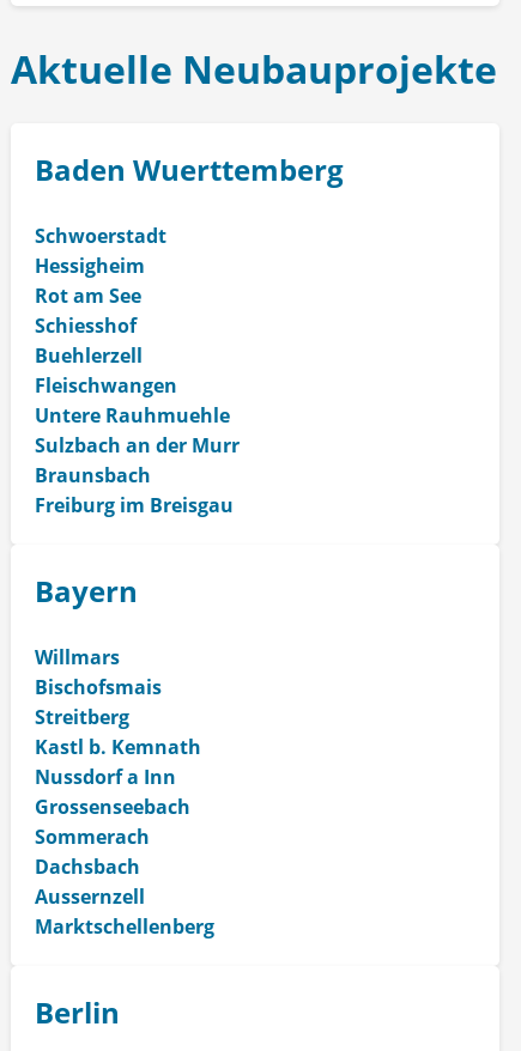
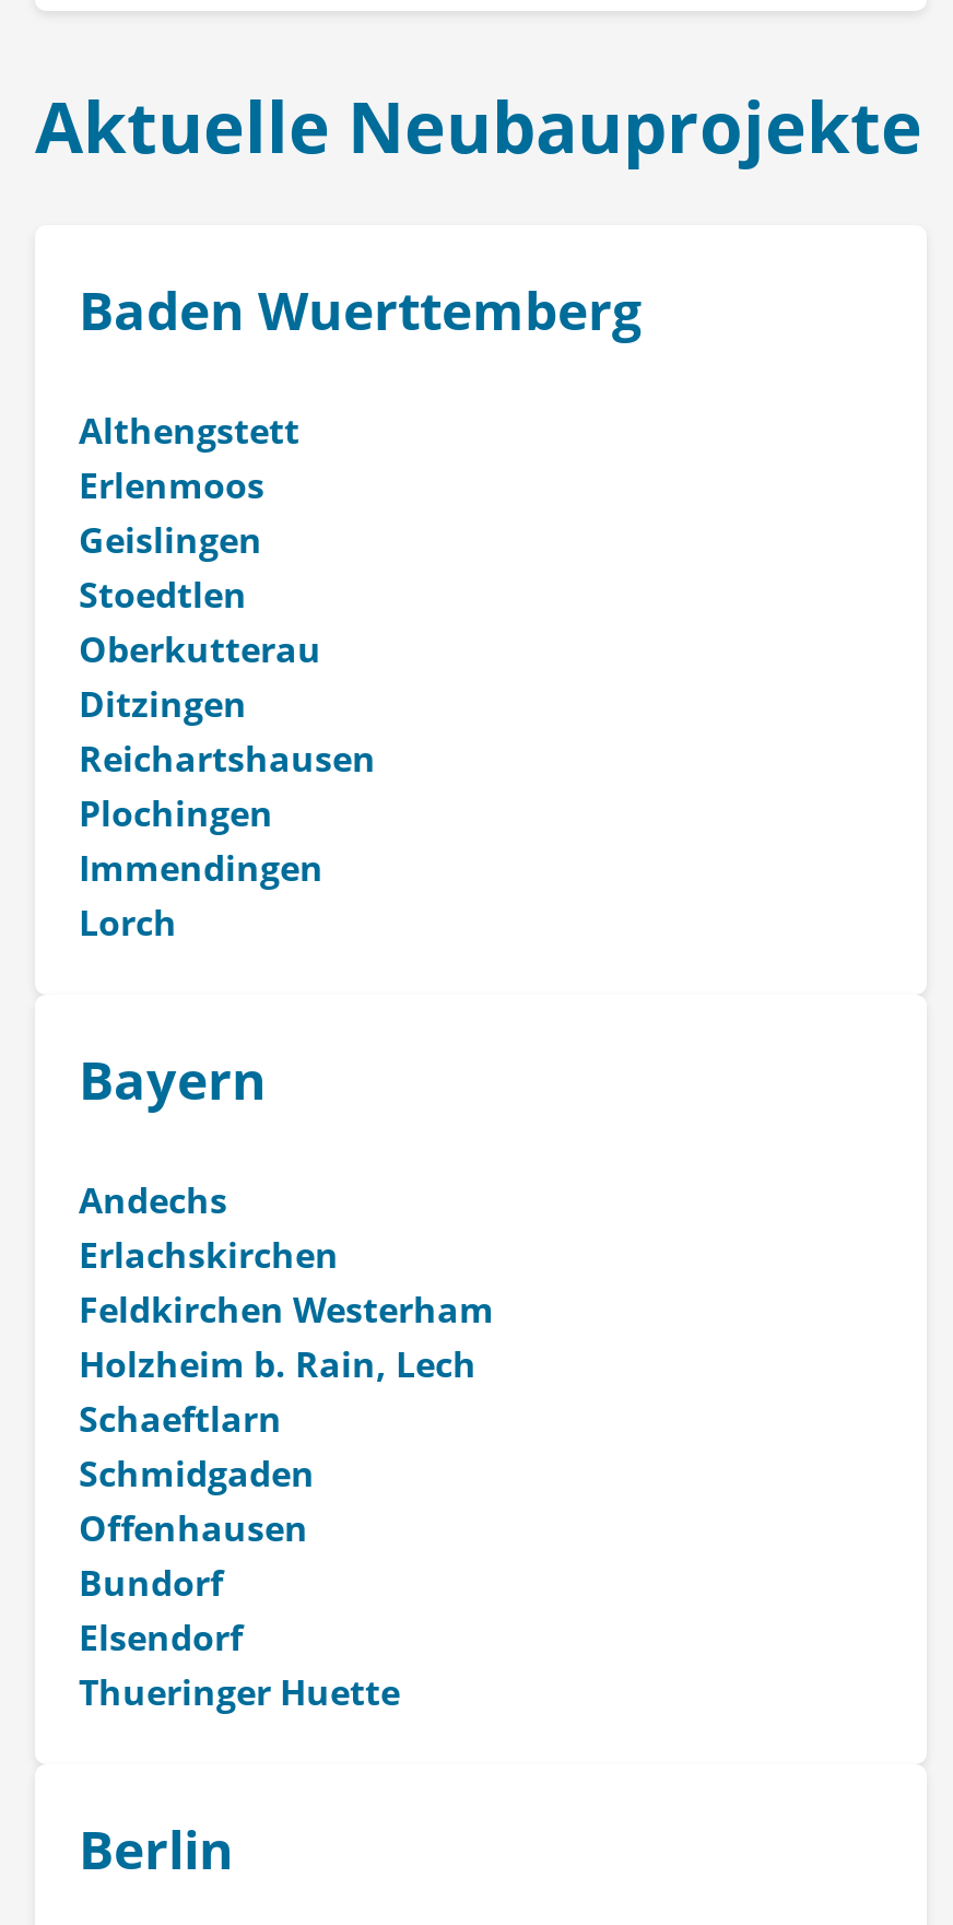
- Schwoerstadt
- Hessigheim
- Rot am See
- Schiesshof
- Buehlerzell
- Fleischwangen
- Untere Rauhmuehle
- Sulzbach an der Murr
- Braunsbach
- Freiburg im Breisgau
+ Althengstett
+ Erlenmoos
+ Geislingen
+ Stoedtlen
+ Oberkutterau
+ Ditzingen
+ Reichartshausen
+ Plochingen
+ Immendingen
+ Lorch

- Willmars
- Bischofsmais
- Streitberg
- Kastl b. Kemnath
- Nussdorf a Inn
- Grossenseebach
- Sommerach
- Dachsbach
- Aussernzell
- Marktschellenberg
+ Andechs
+ Erlachskirchen
+ Feldkirchen Westerham
+ Holzheim b. Rain, Lech
+ Schaeftlarn
+ Schmidgaden
+ Offenhausen
+ Bundorf
+ Elsendorf
+ Thueringer Huette
